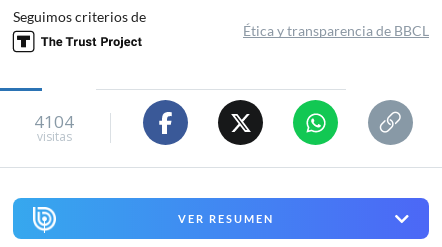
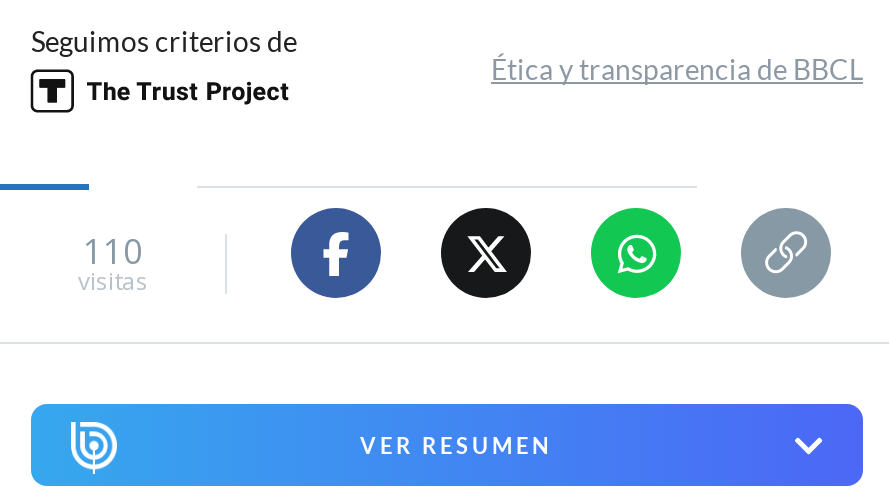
- 4104
+ 110
